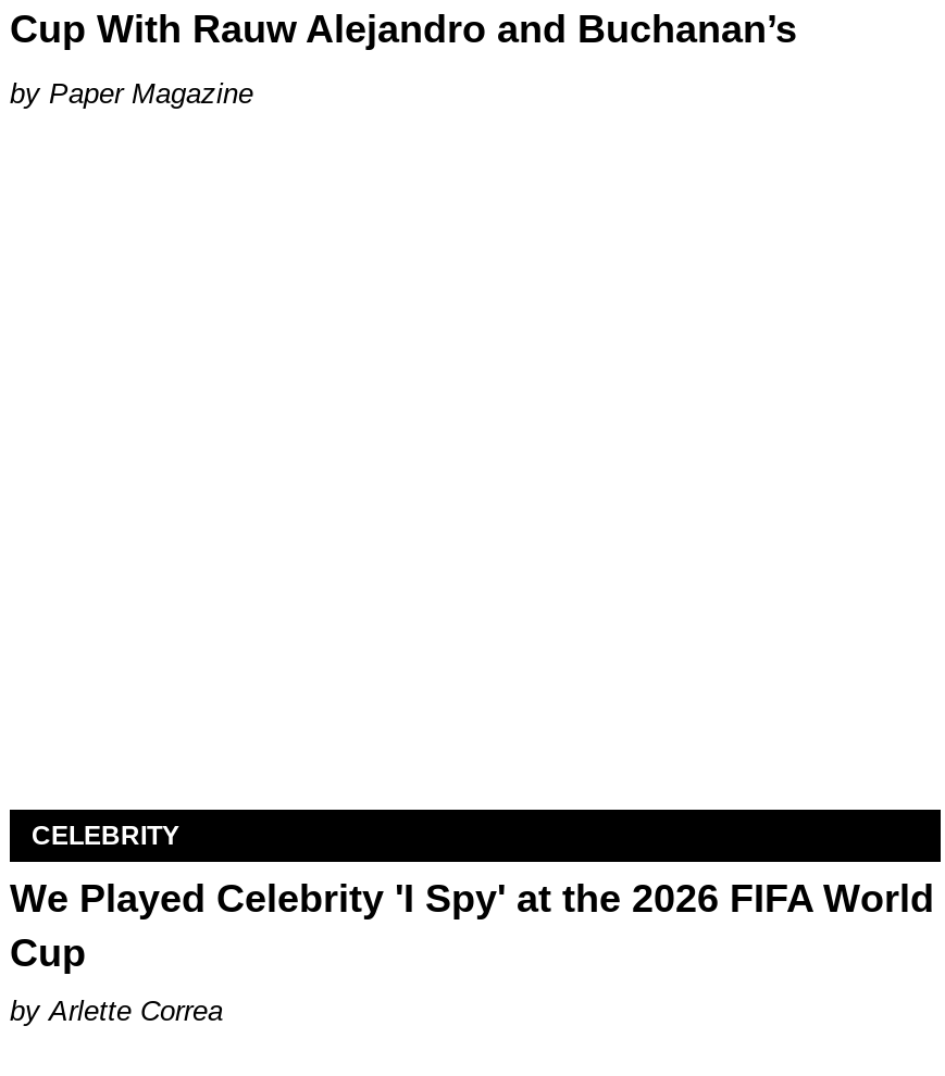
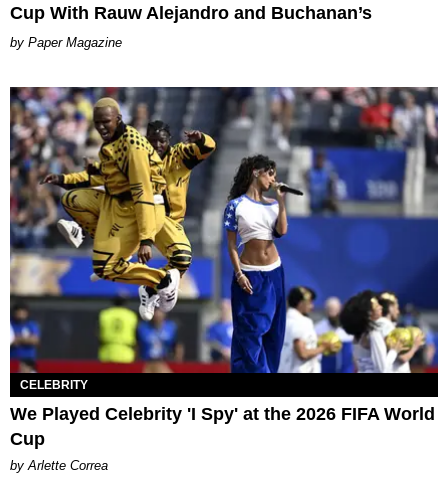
+ [image]
